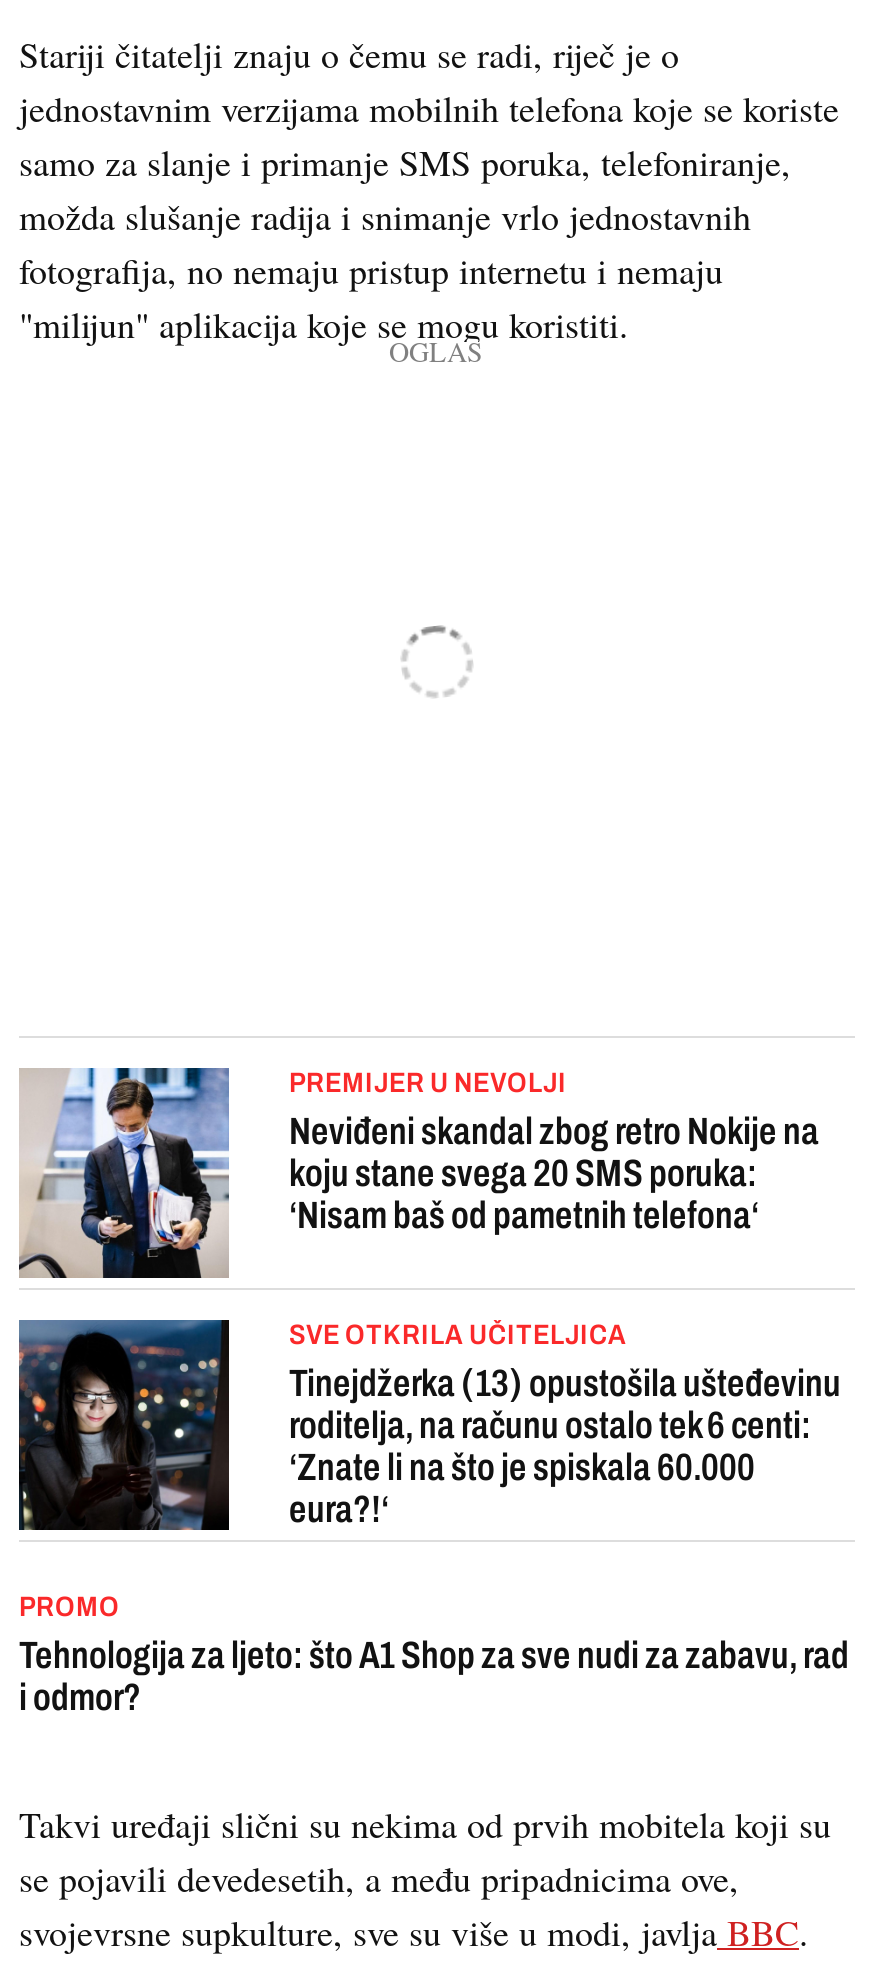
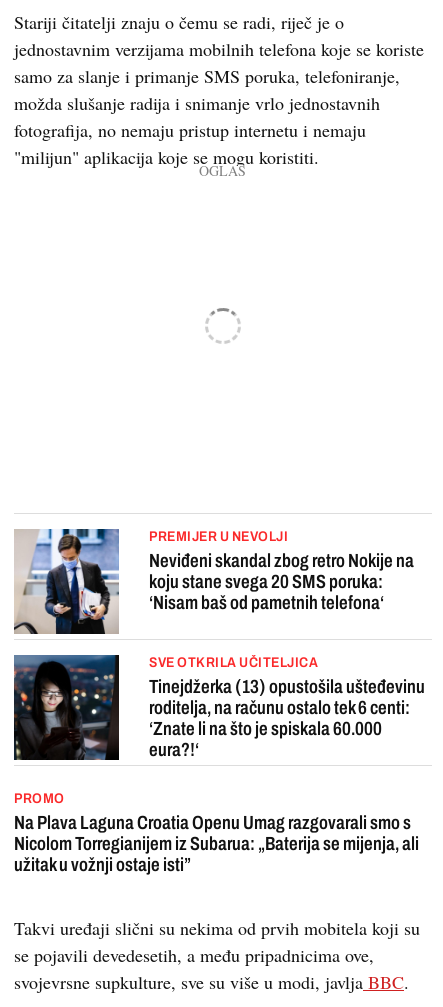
- Tehnologija za ljeto: što A1 Shop za sve nudi za zabavu, rad
- i odmor?
+ Na Plava Laguna Croatia Openu Umag razgovarali smo s
+ Nicolom Torregianijem iz Subarua: „Baterija se mijenja, ali
+ užitak u vožnji ostaje isti”
